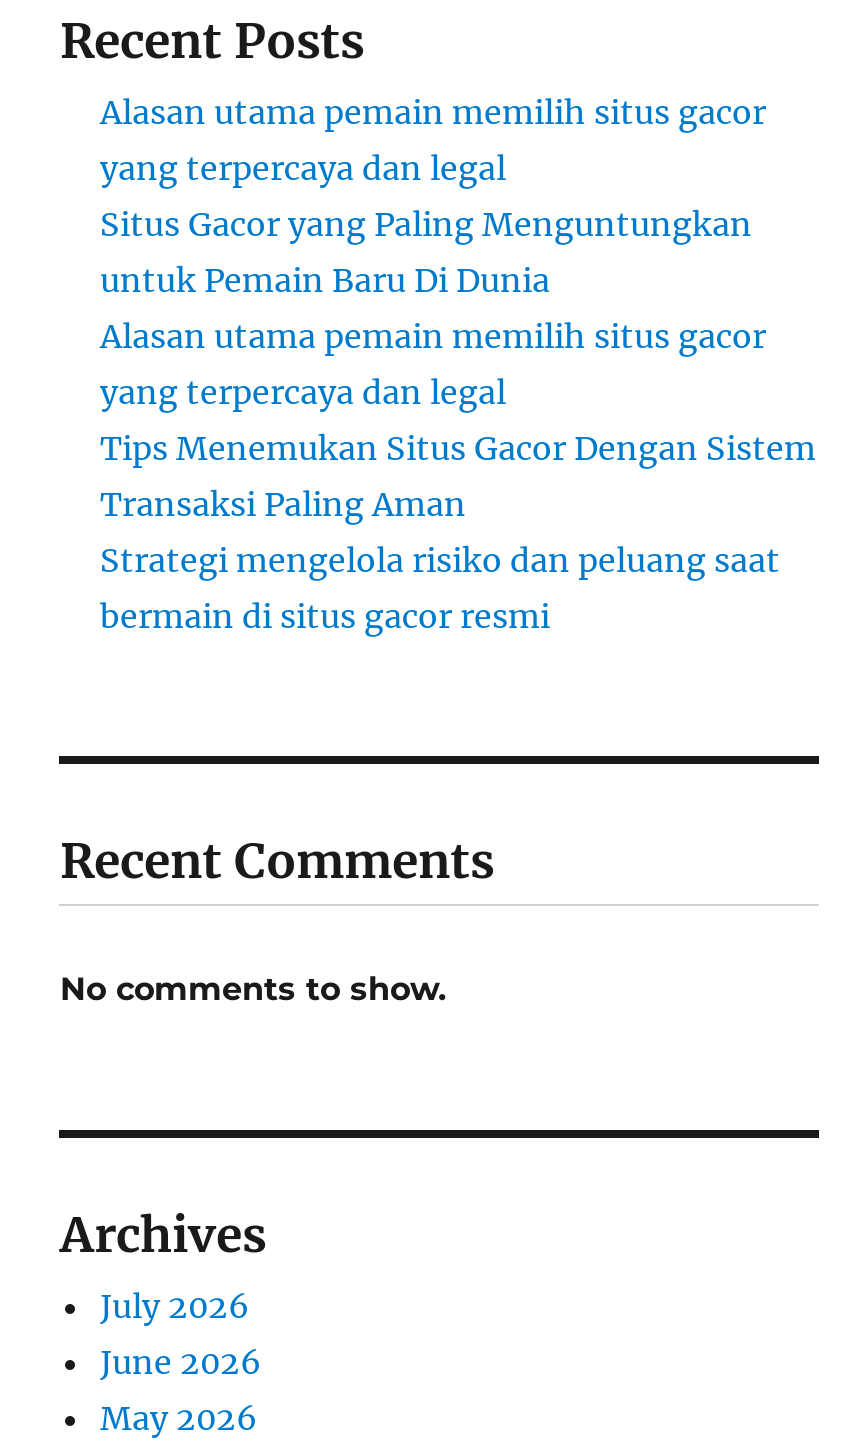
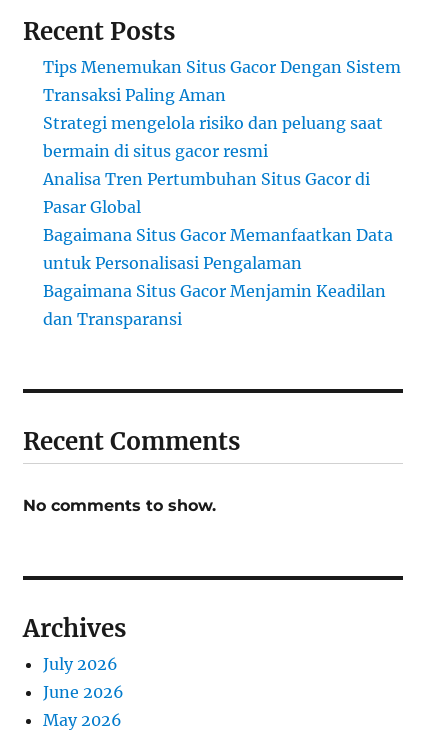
- Alasan utama pemain memilih situs gacor
- yang terpercaya dan legal
- Situs Gacor yang Paling Menguntungkan
- untuk Pemain Baru Di Dunia
- Alasan utama pemain memilih situs gacor
- yang terpercaya dan legal

moved up: Tips Menemukan Situs Gacor Dengan Sistem | Transaksi Paling Aman | Strategi mengelola risiko dan peluang saat | bermain di situs gacor resmi

+ Analisa Tren Pertumbuhan Situs Gacor di
+ Pasar Global
+ Bagaimana Situs Gacor Memanfaatkan Data
+ untuk Personalisasi Pengalaman
+ Bagaimana Situs Gacor Menjamin Keadilan
+ dan Transparansi
